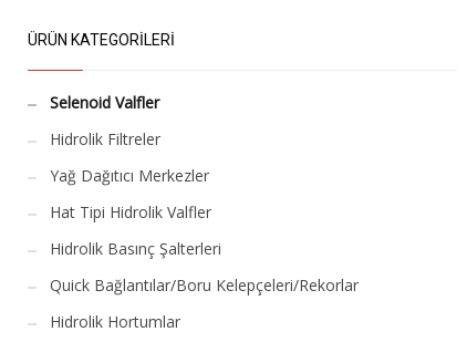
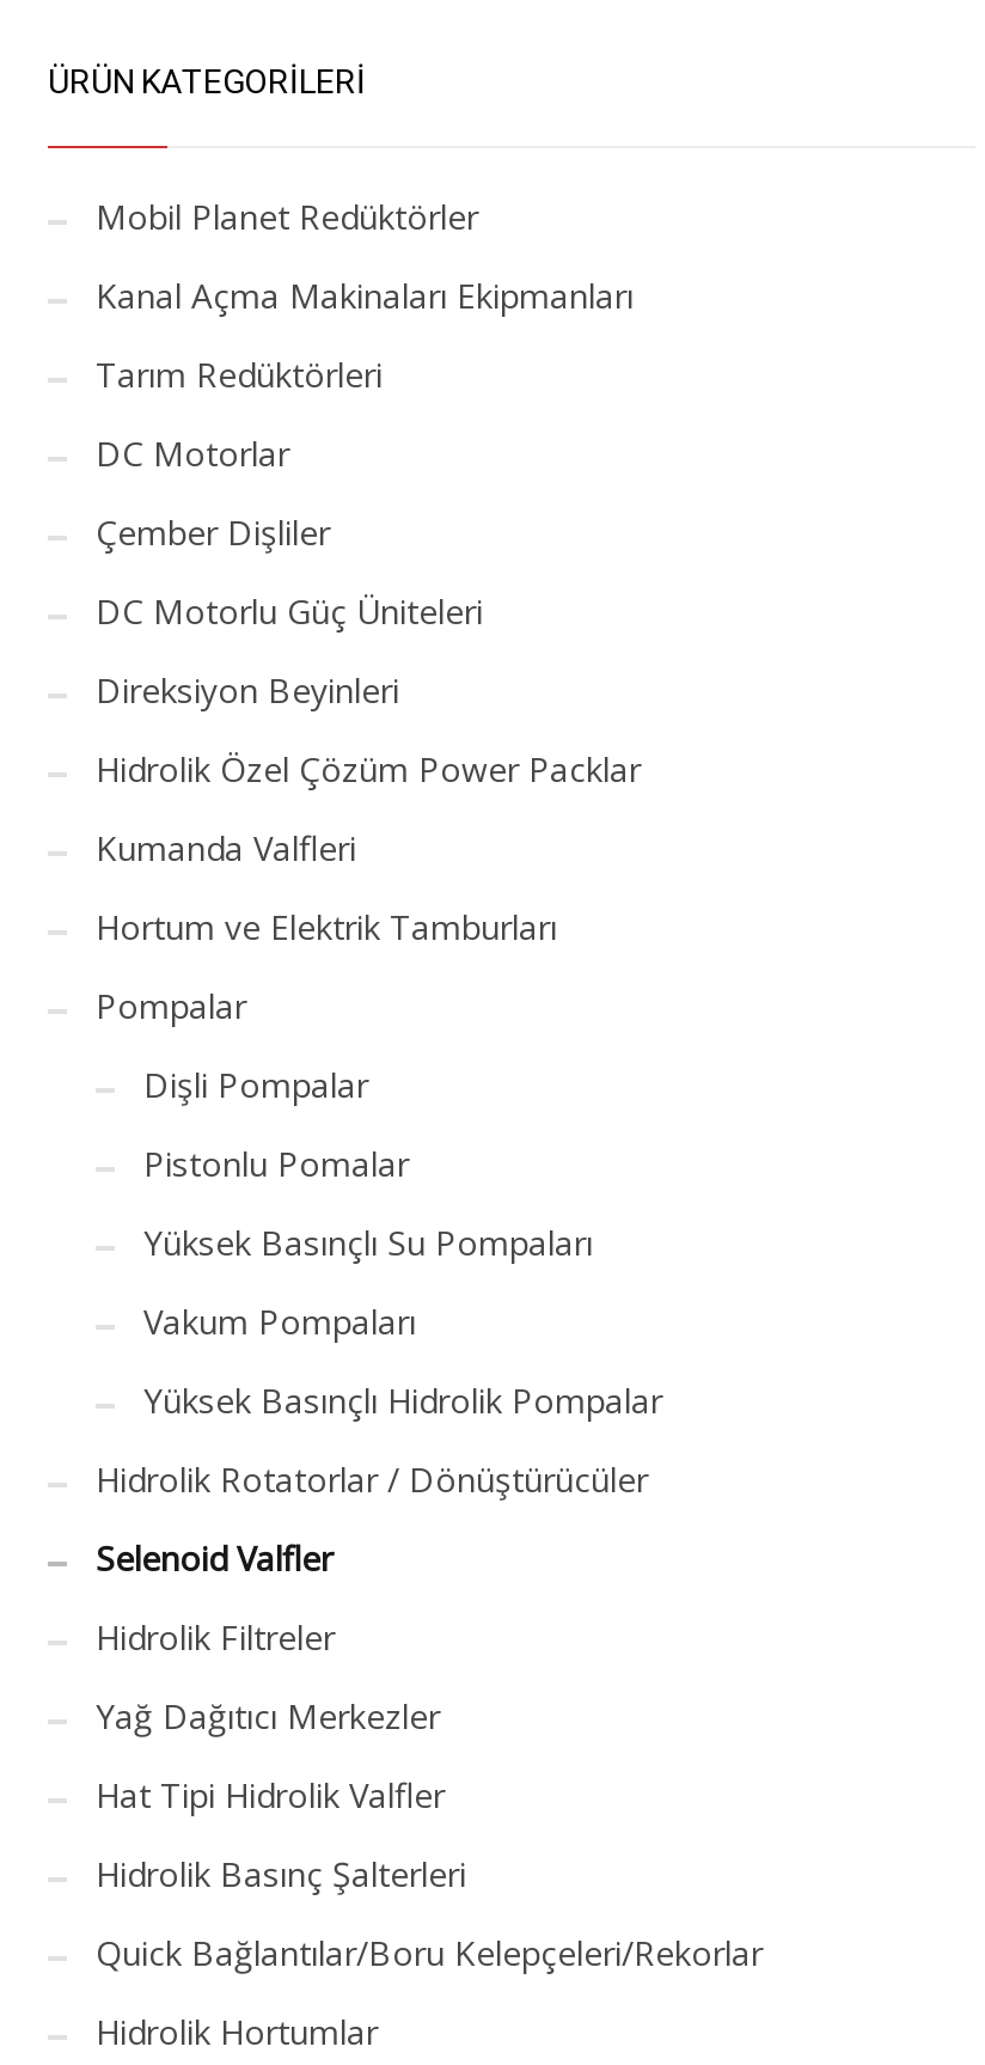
+ Mobil Planet Redüktörler
+ Kanal Açma Makinaları Ekipmanları
+ Tarım Redüktörleri
+ DC Motorlar
+ Çember Dişliler
+ DC Motorlu Güç Üniteleri
+ Direksiyon Beyinleri
+ Hidrolik Özel Çözüm Power Packlar
+ Kumanda Valfleri
+ Hortum ve Elektrik Tamburları
+ Pompalar
+ Dişli Pompalar
+ Pistonlu Pomalar
+ Yüksek Basınçlı Su Pompaları
+ Vakum Pompaları
+ Yüksek Basınçlı Hidrolik Pompalar
+ Hidrolik Rotatorlar / Dönüştürücüler
